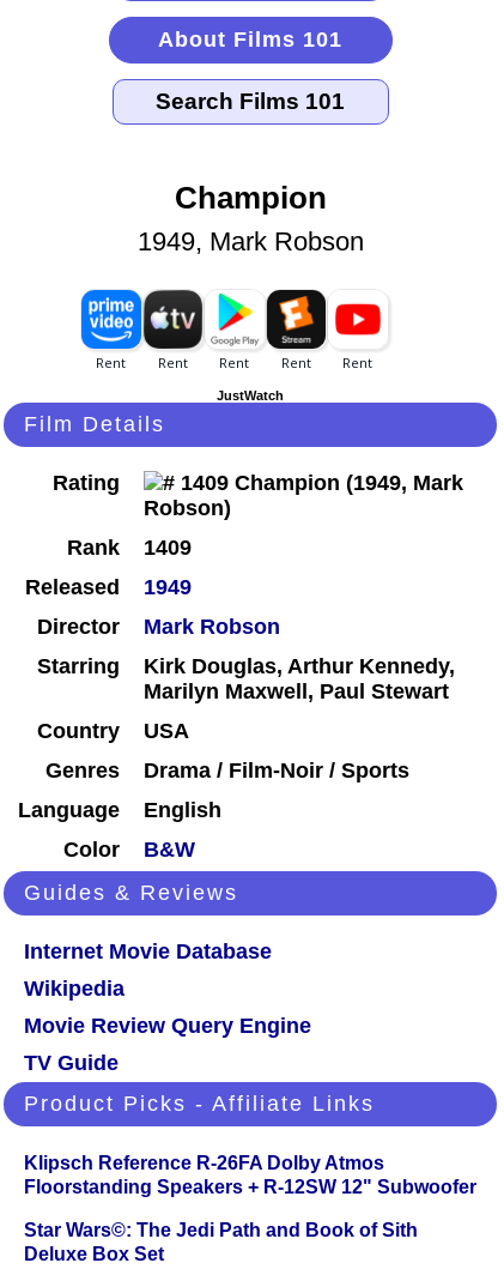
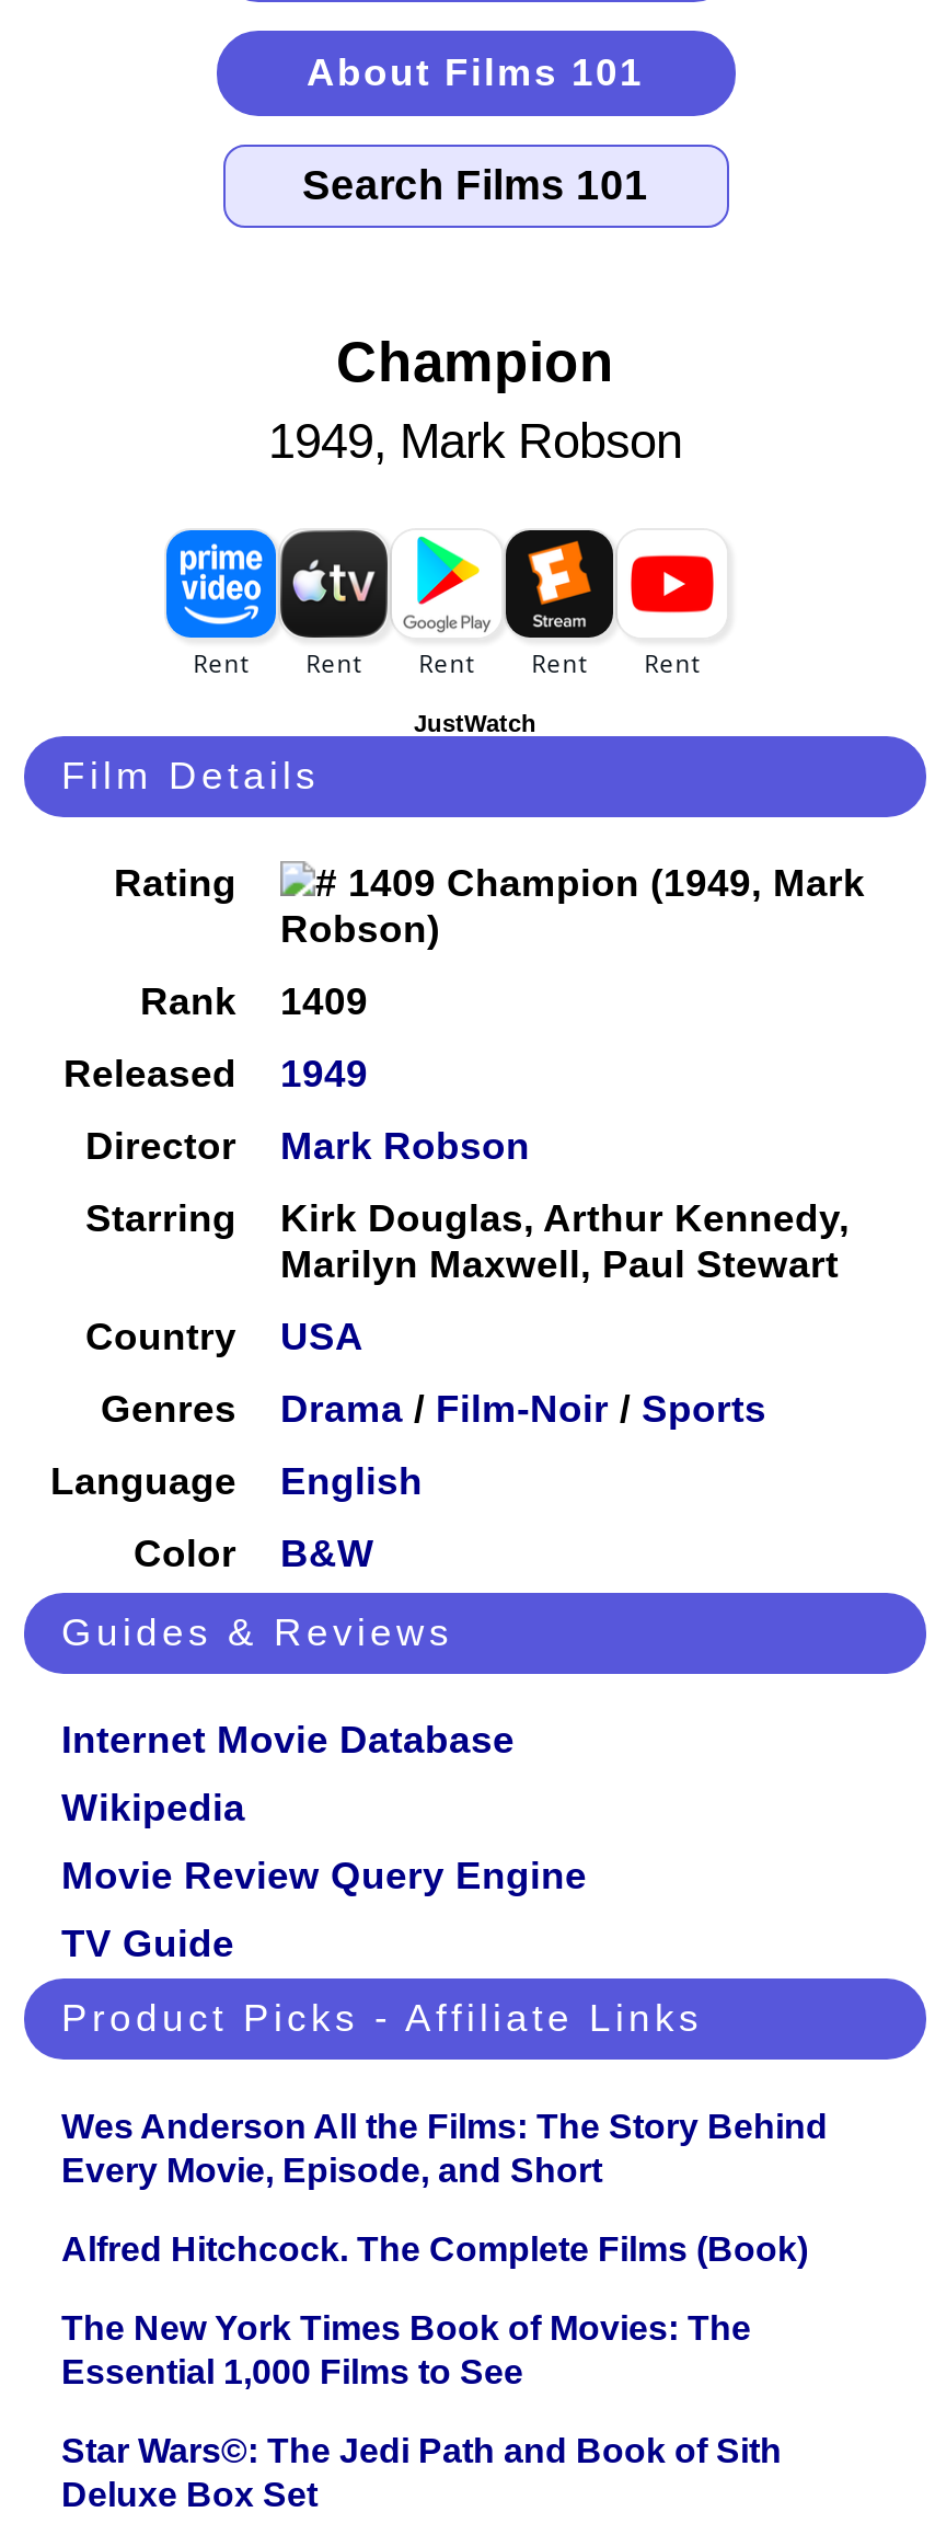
- Klipsch Reference R-26FA Dolby Atmos
- Floorstanding Speakers + R-12SW 12" Subwoofer
+ Wes Anderson All the Films: The Story Behind
+ Every Movie, Episode, and Short
+ Alfred Hitchcock. The Complete Films (Book)
+ The New York Times Book of Movies: The
+ Essential 1,000 Films to See
